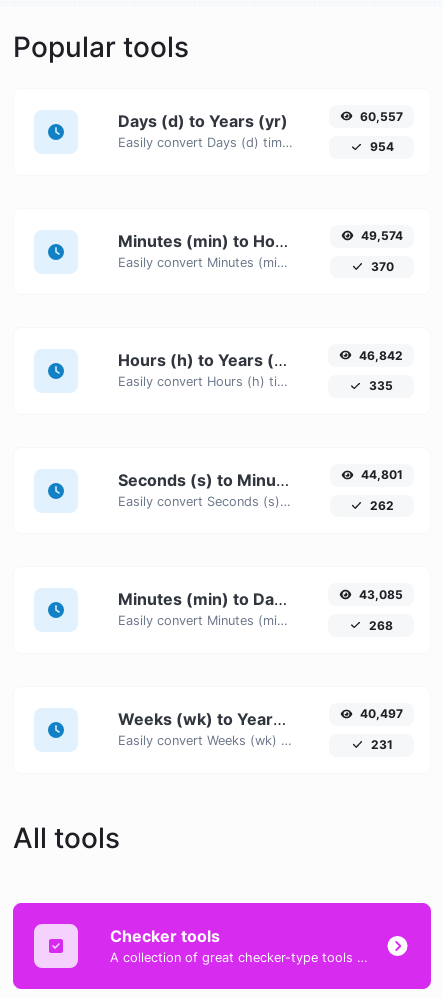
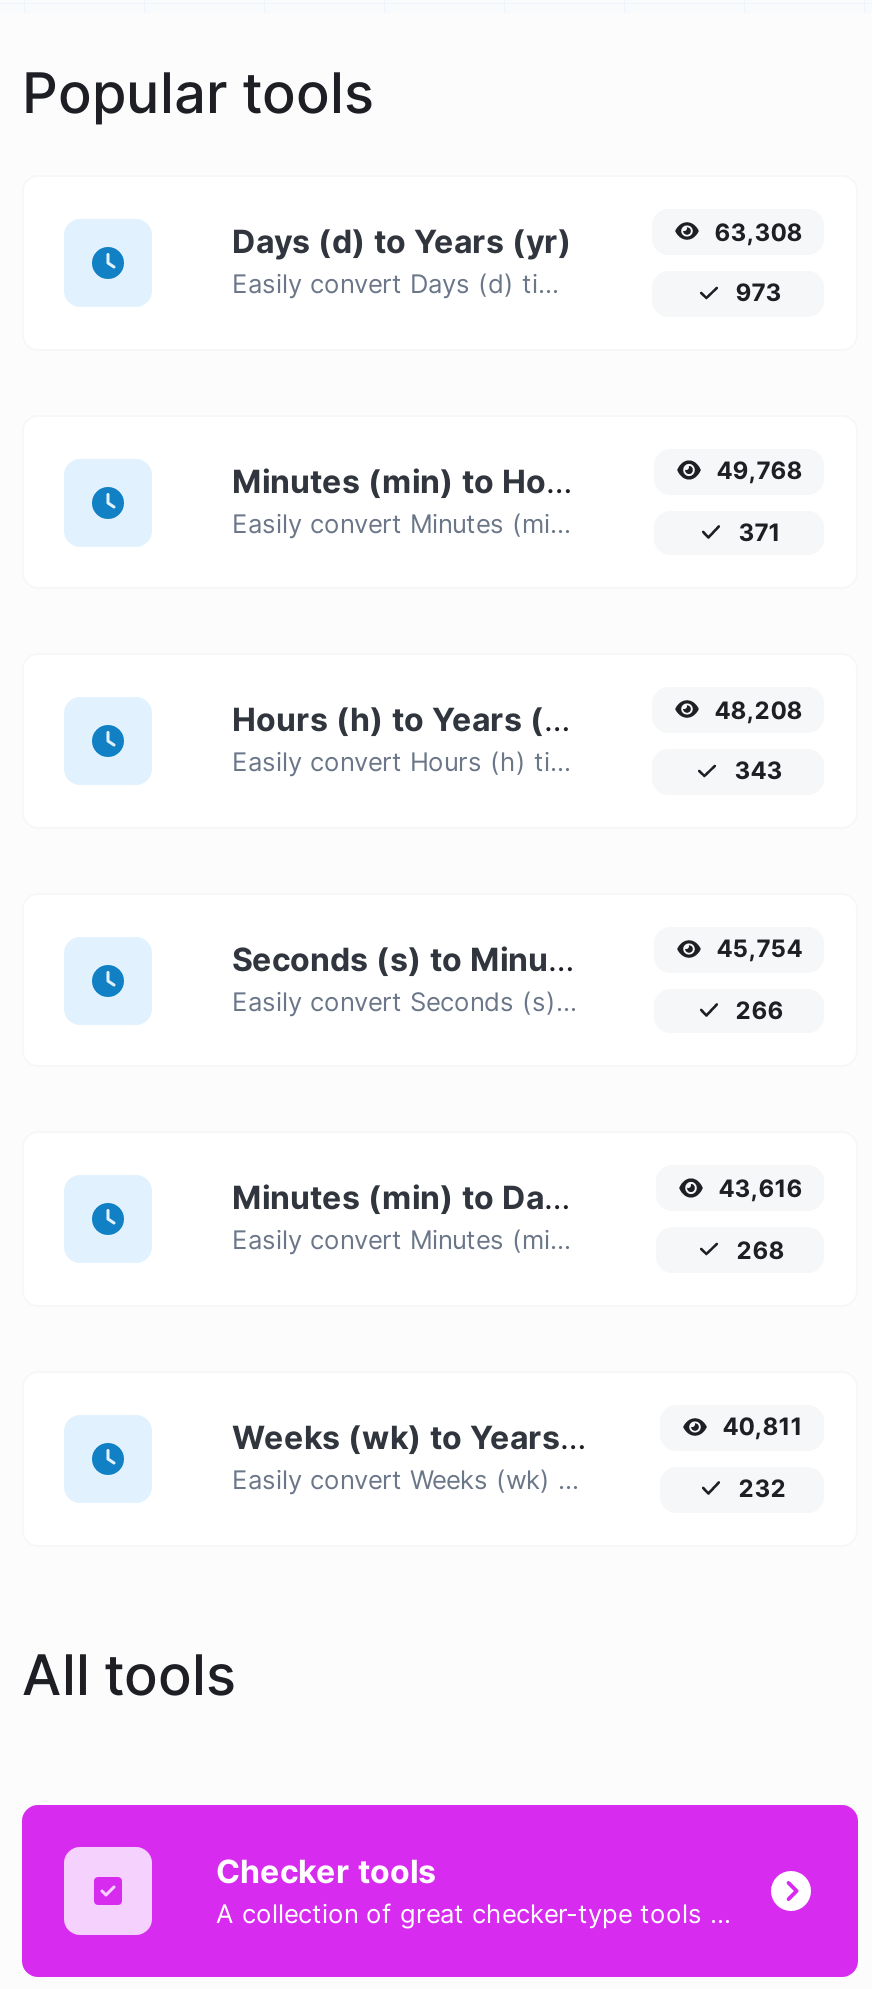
- 60,557
+ 63,308

- 954
+ 973

- 49,574
+ 49,768

- 370
+ 371

- 46,842
+ 48,208

- 335
+ 343

- 44,801
+ 45,754

- 262
+ 266

- 43,085
+ 43,616

- 40,497
+ 40,811

- 231
+ 232
